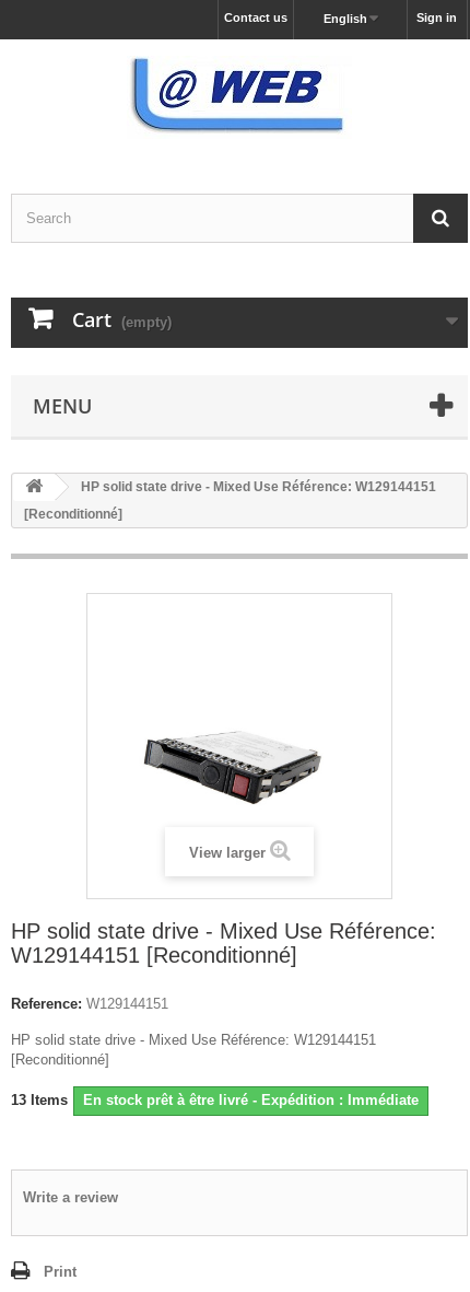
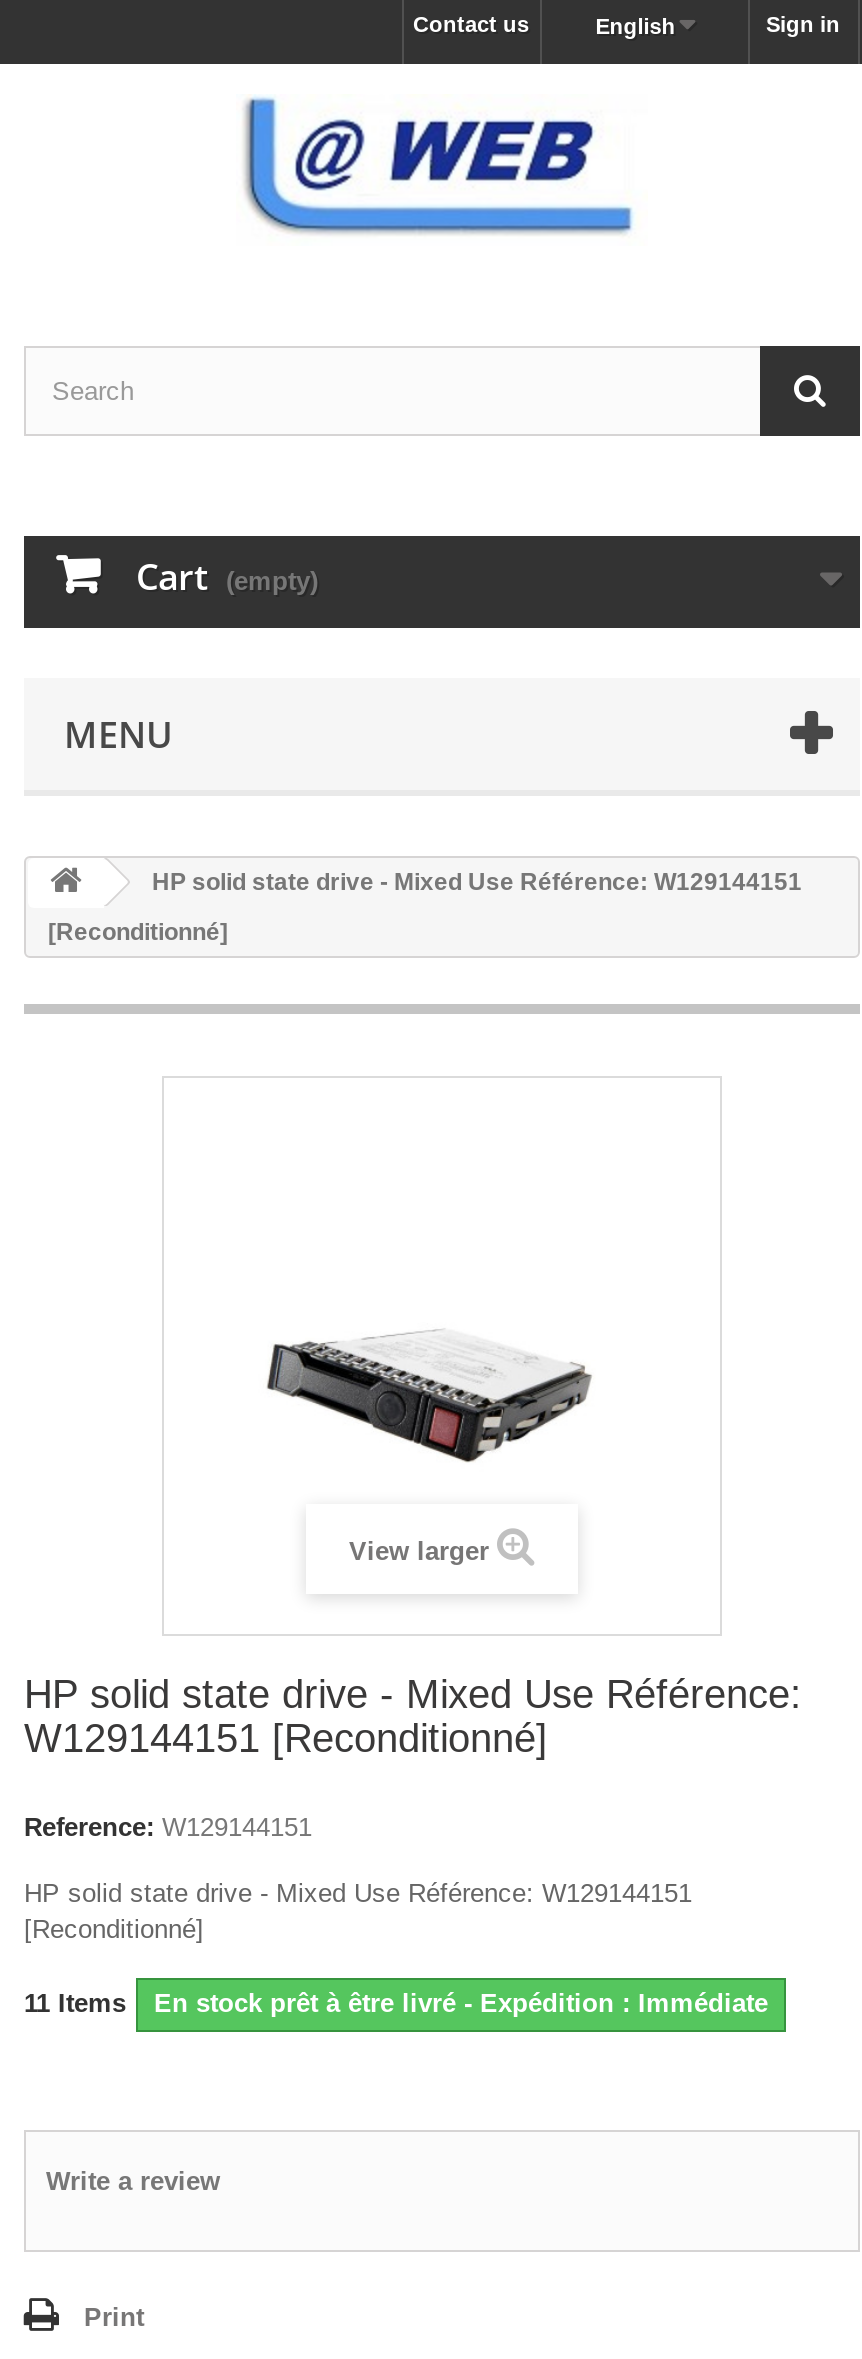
- 13 Items En stock prêt à être livré - Expédition : Immédiate
+ 11 Items En stock prêt à être livré - Expédition : Immédiate
